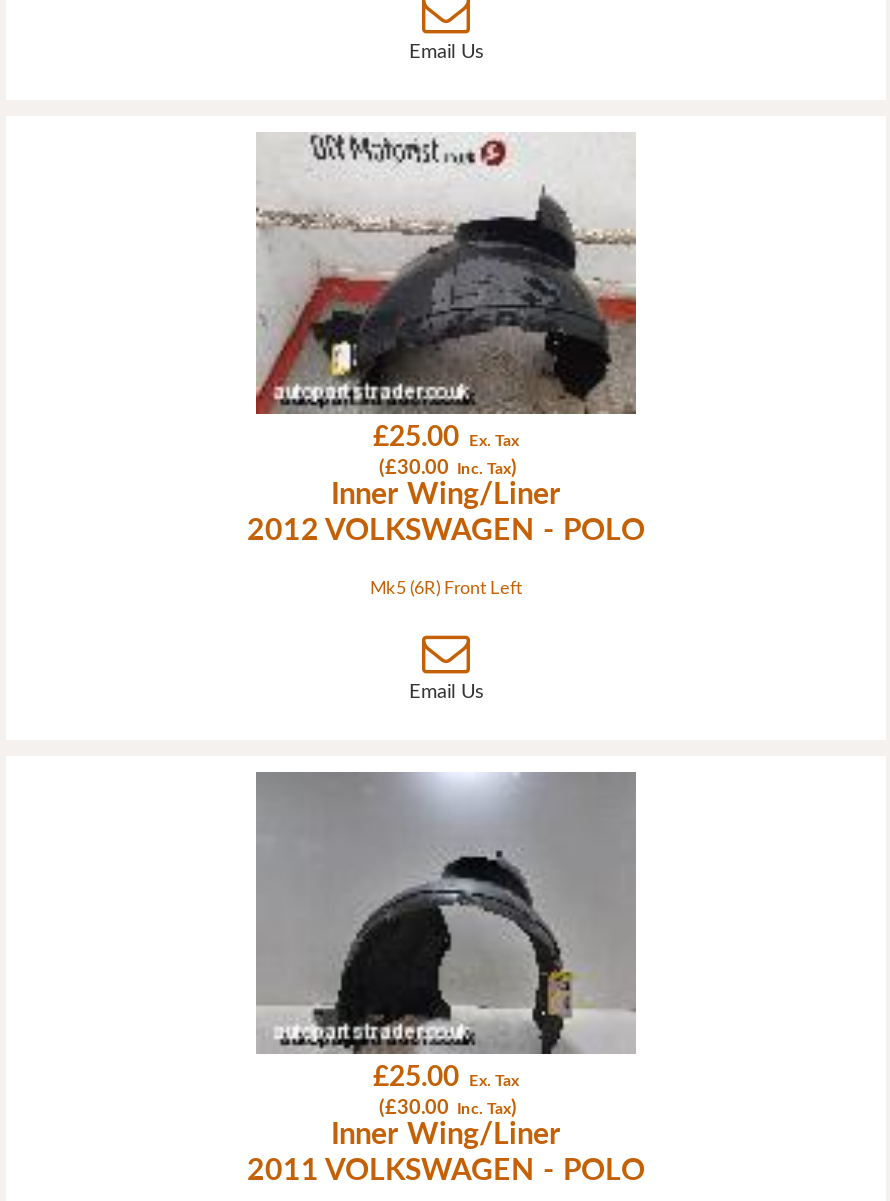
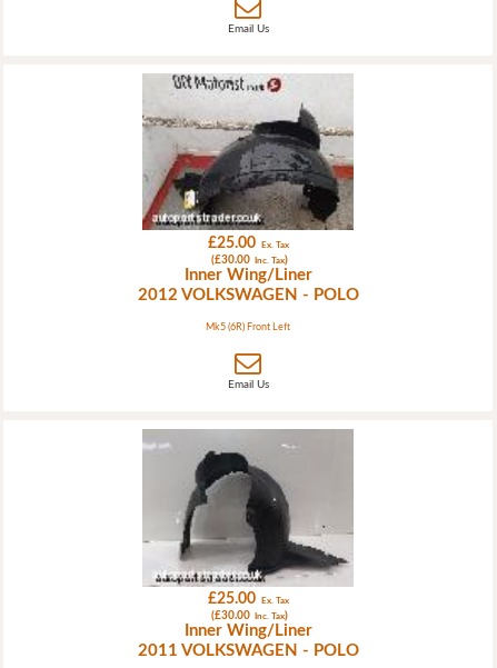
- [image]
+ [image]
